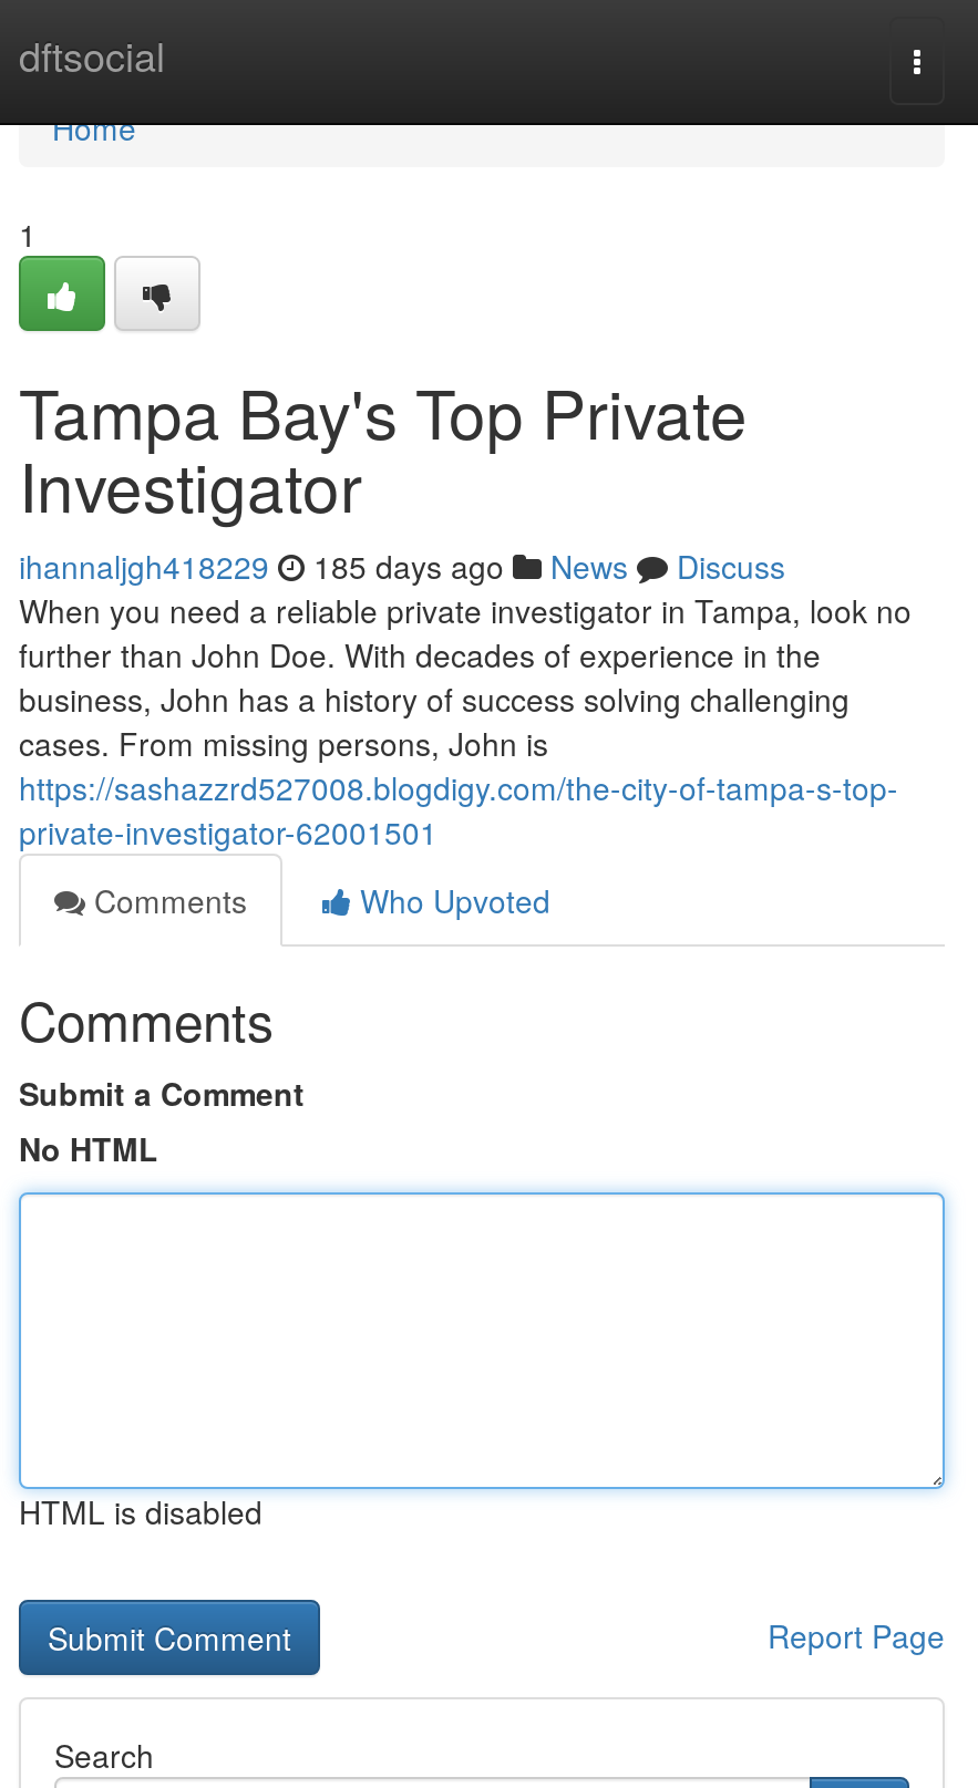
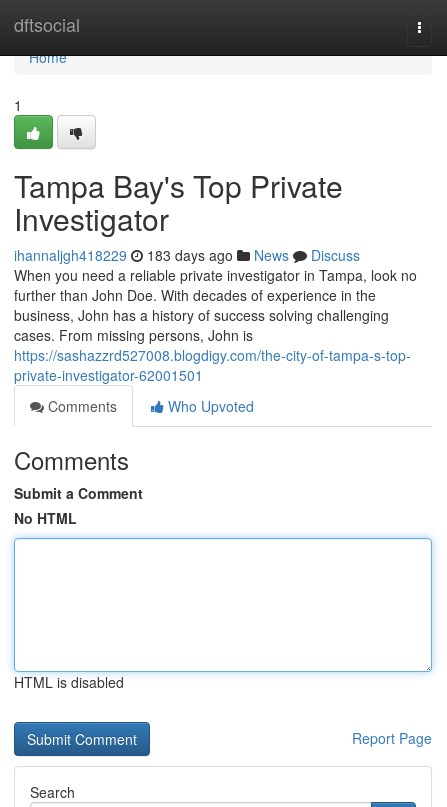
- ihannaljgh418229 185 days ago News Discuss
+ ihannaljgh418229 183 days ago News Discuss
